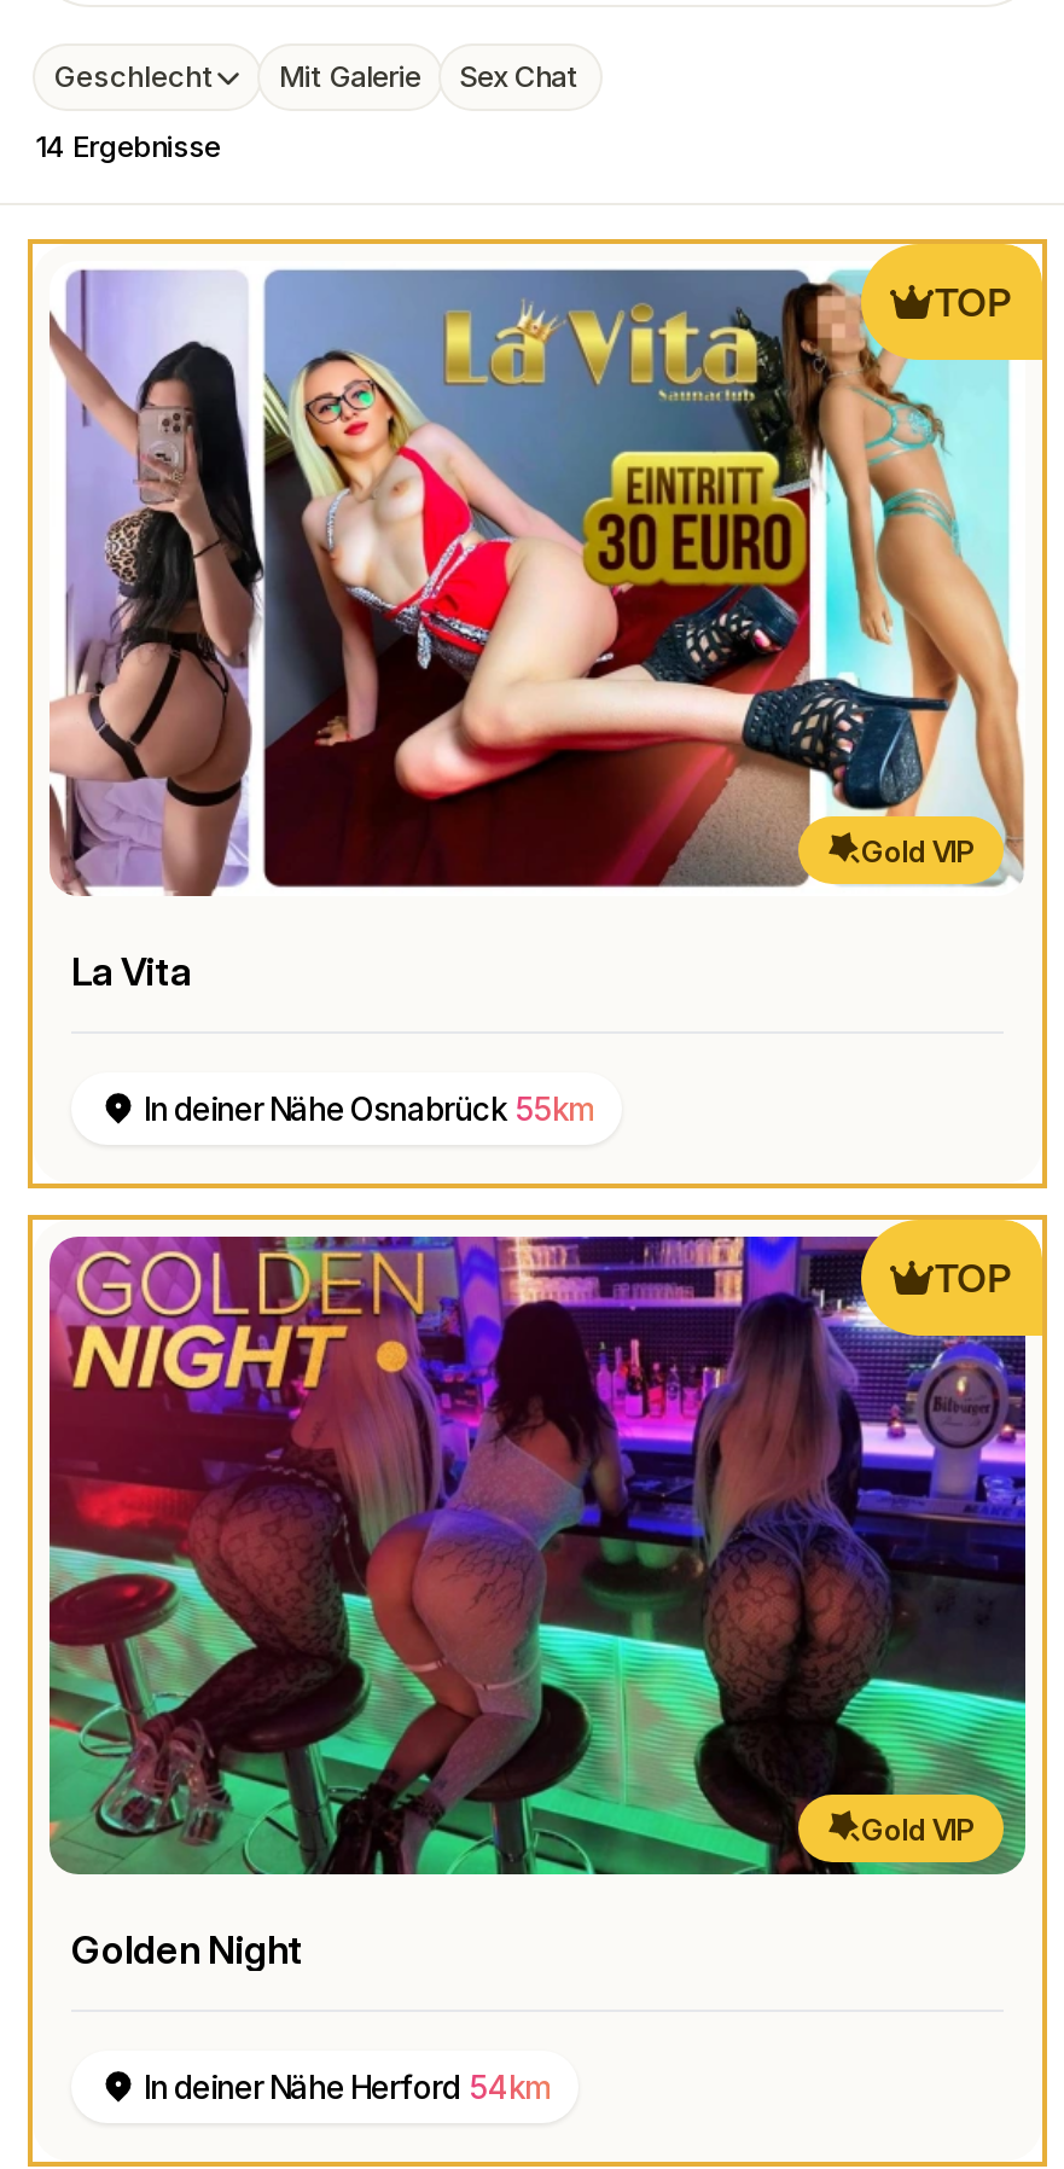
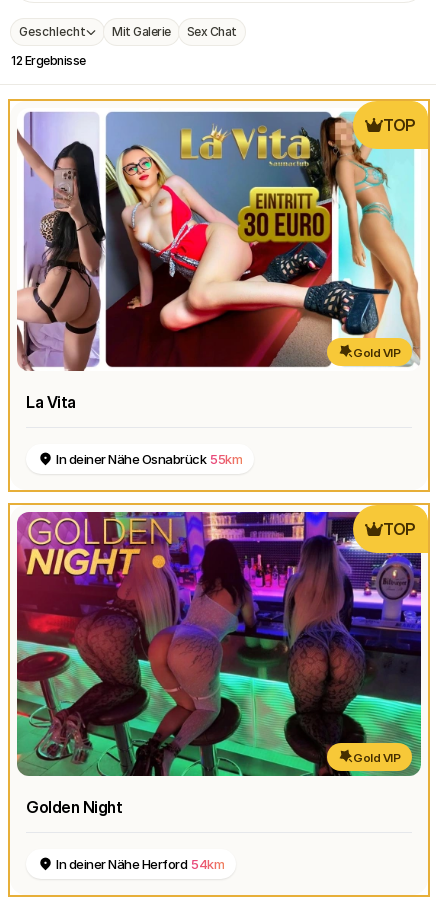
- 14 Ergebnisse
+ 12 Ergebnisse
